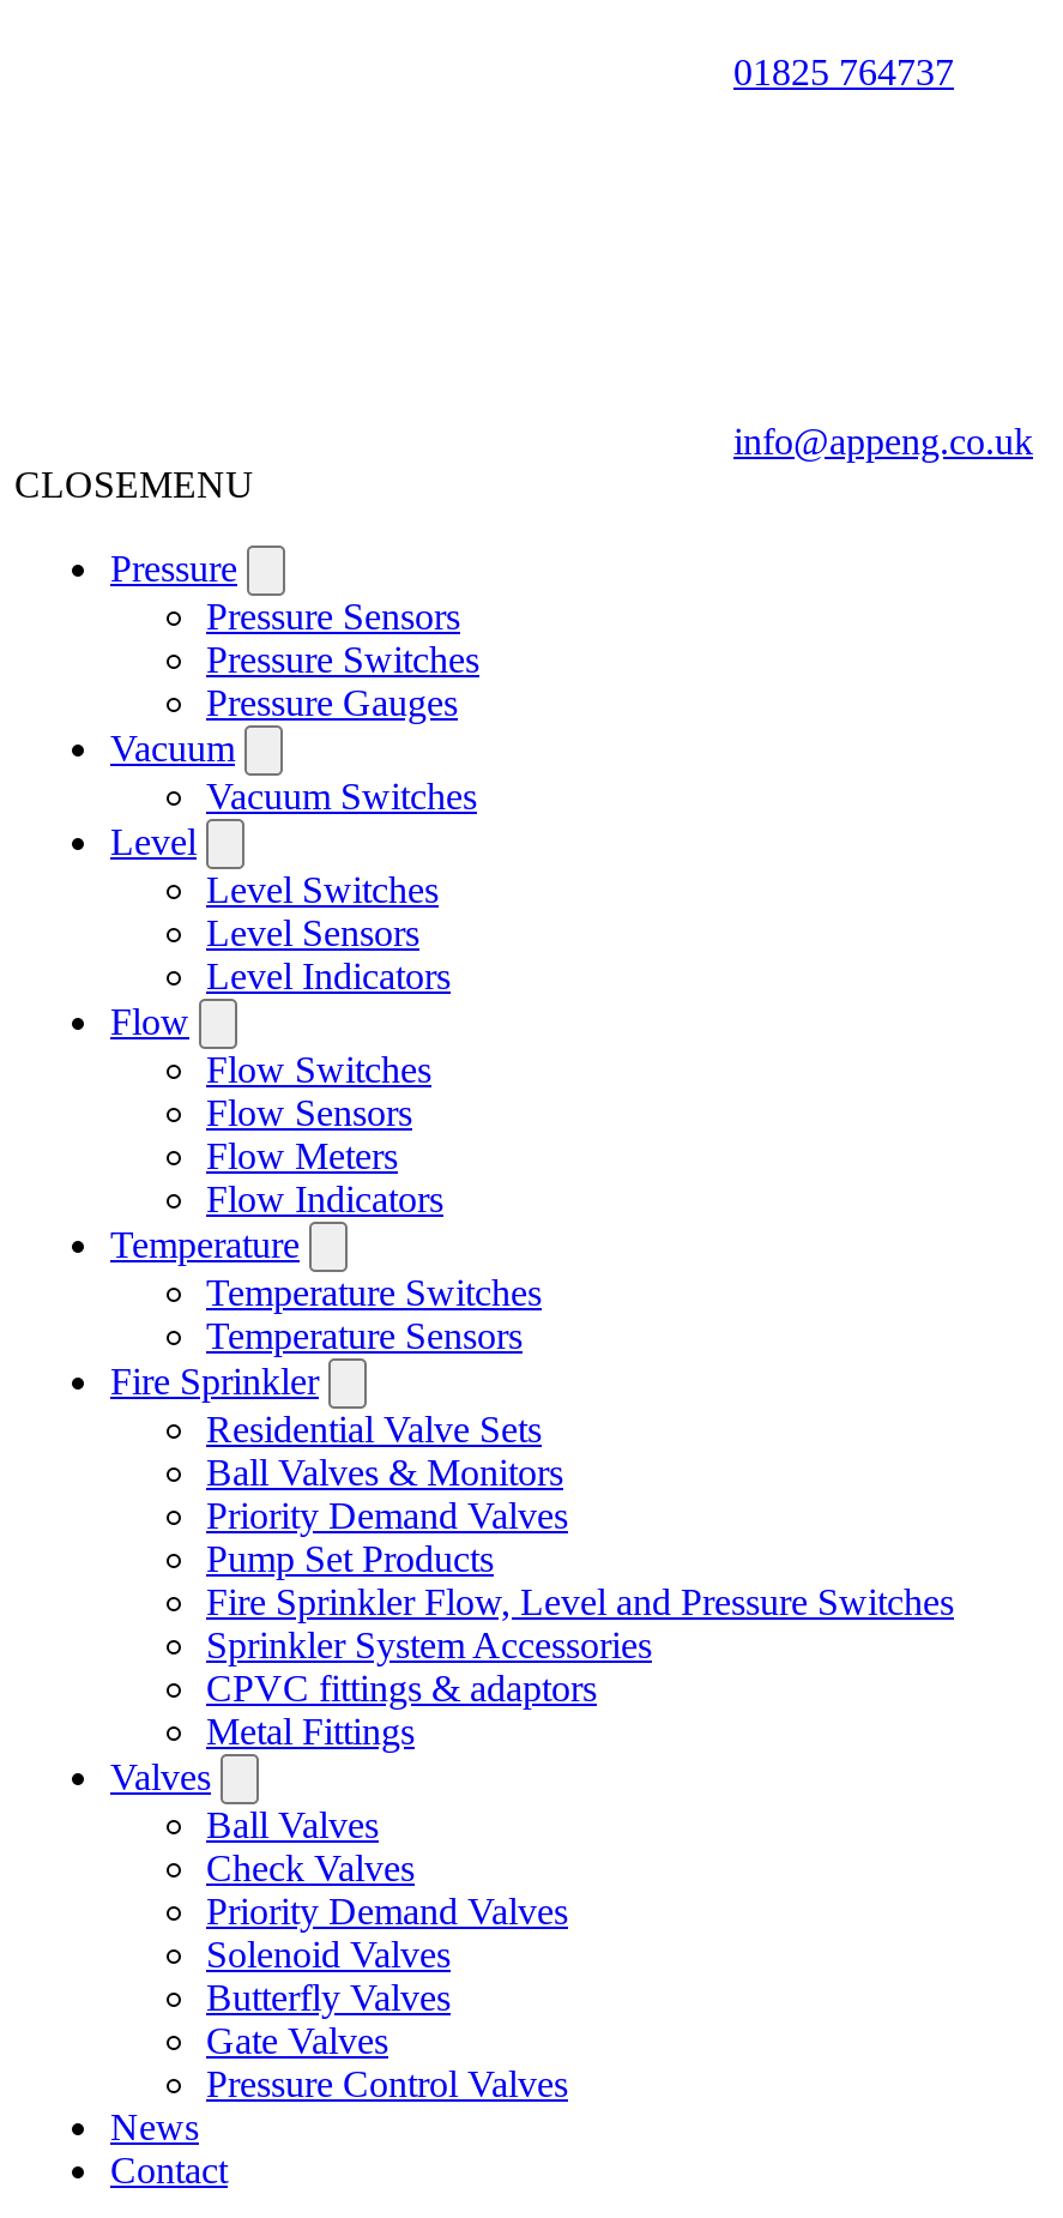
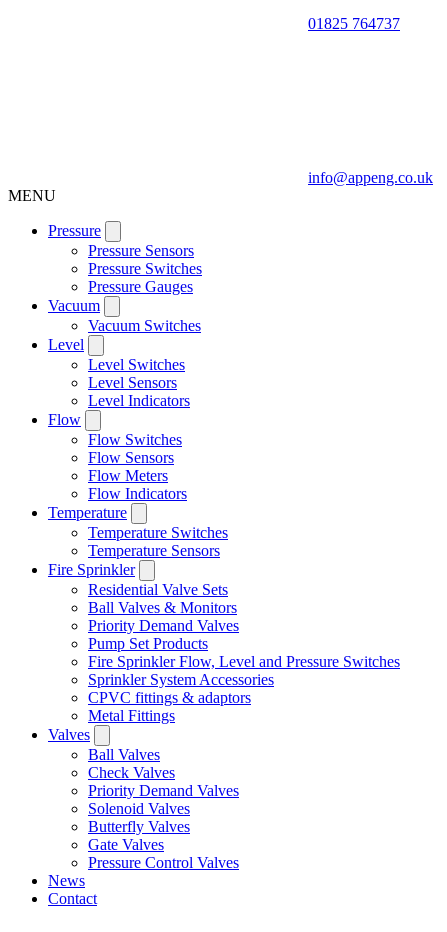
- CLOSEMENU
+ MENU
